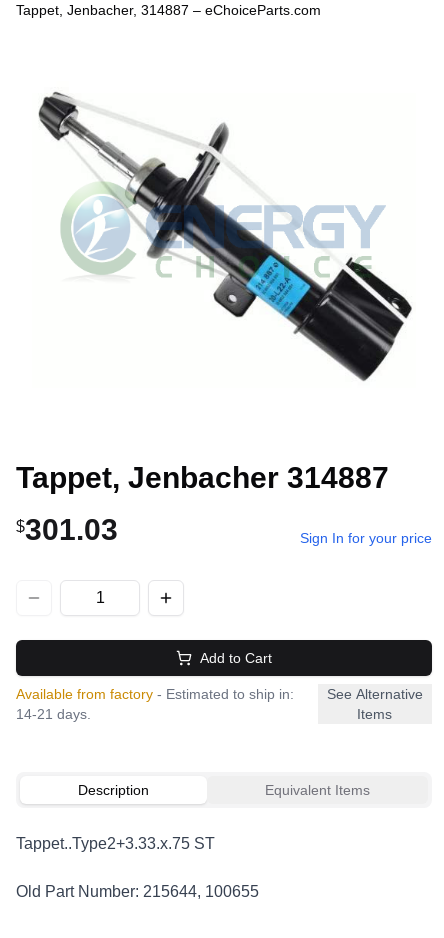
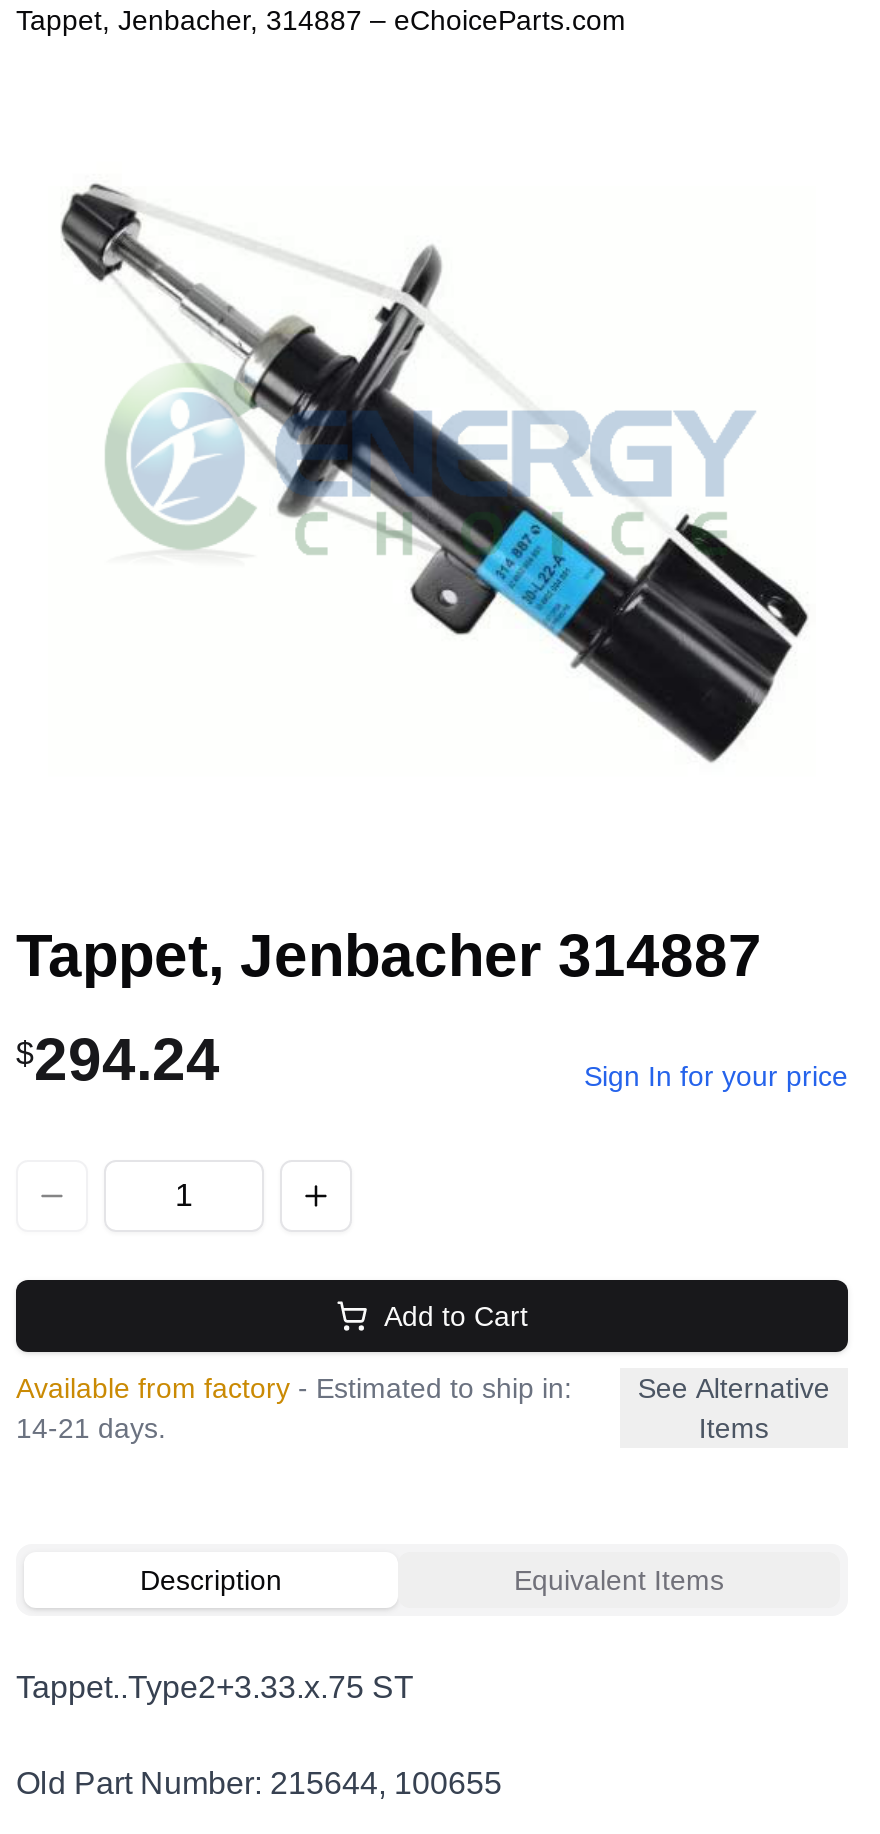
- $301.03
+ $294.24
